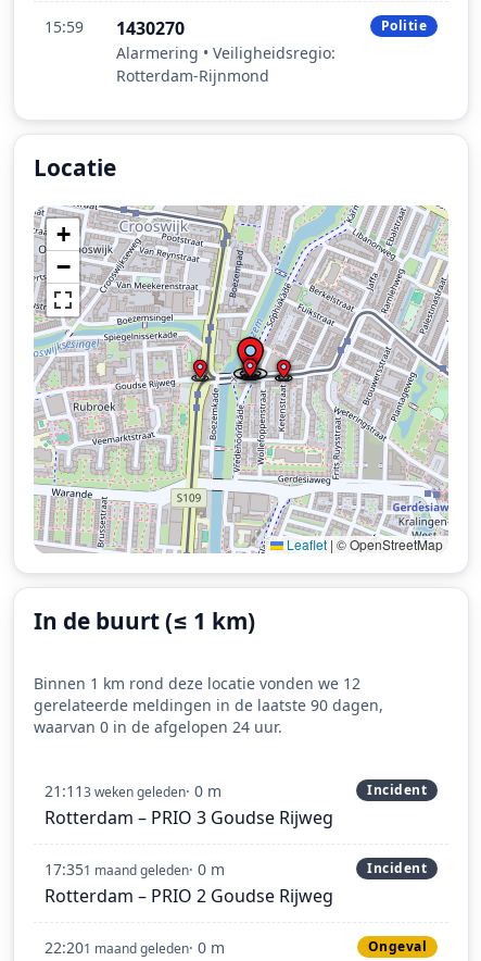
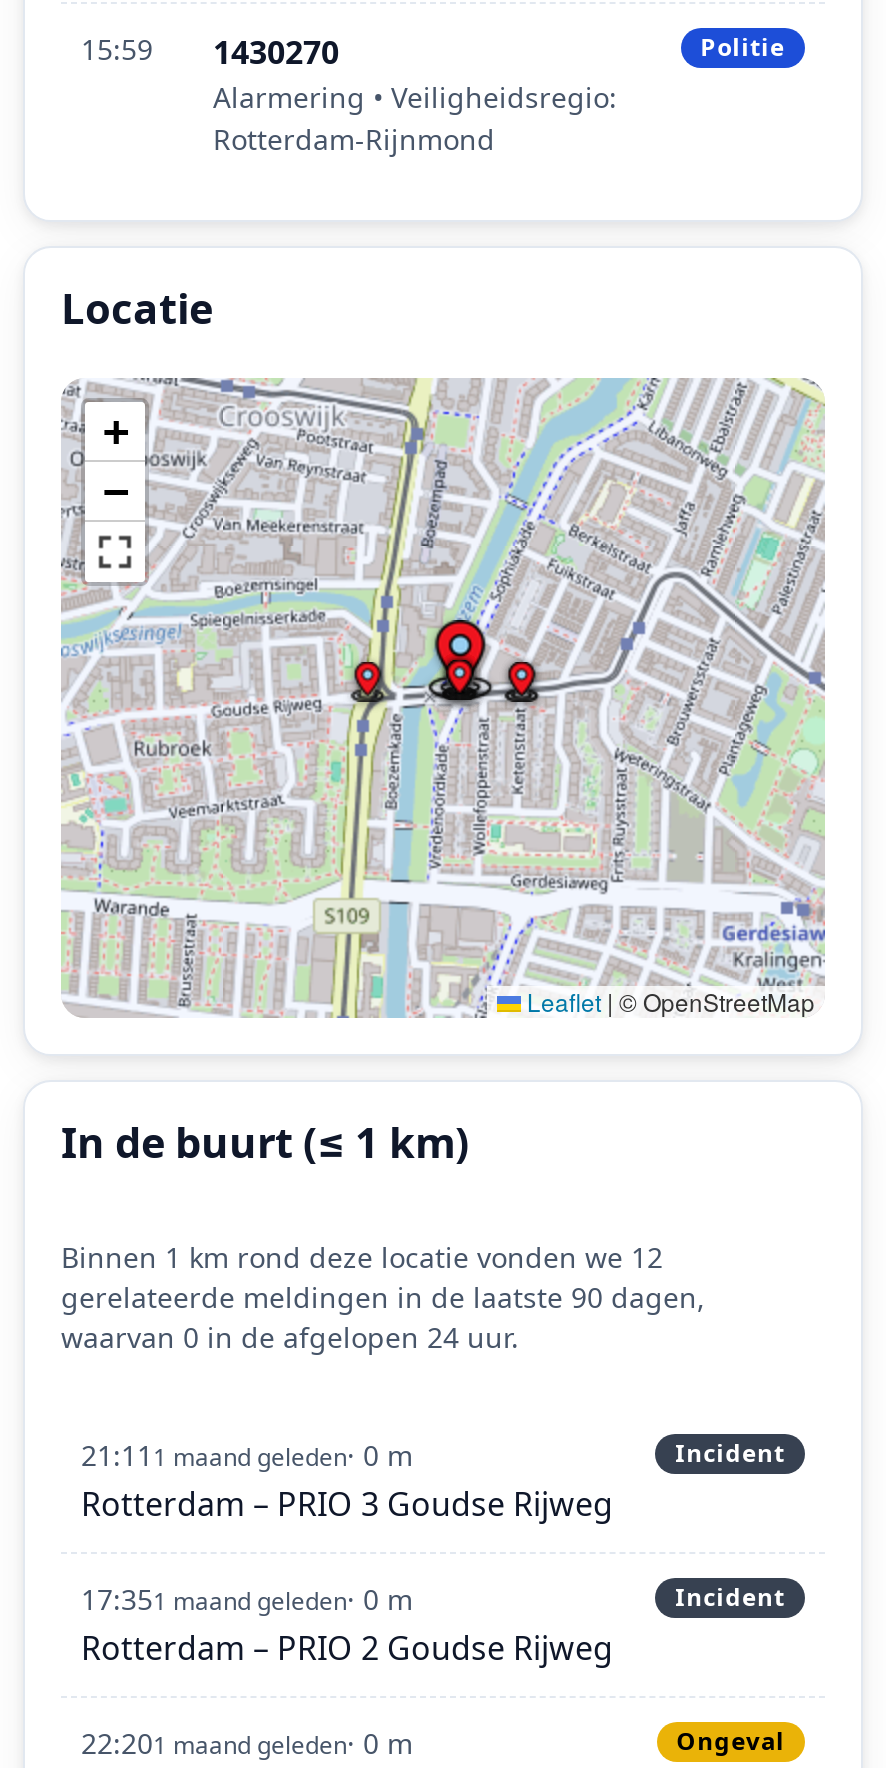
- 21:11 3 weken geleden · 0 m
+ 21:11 1 maand geleden · 0 m
